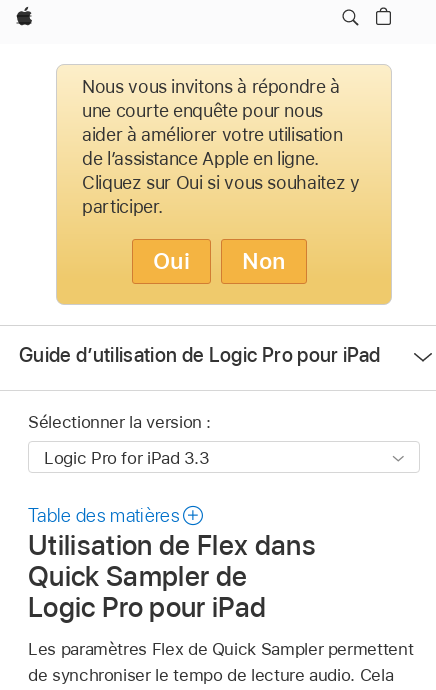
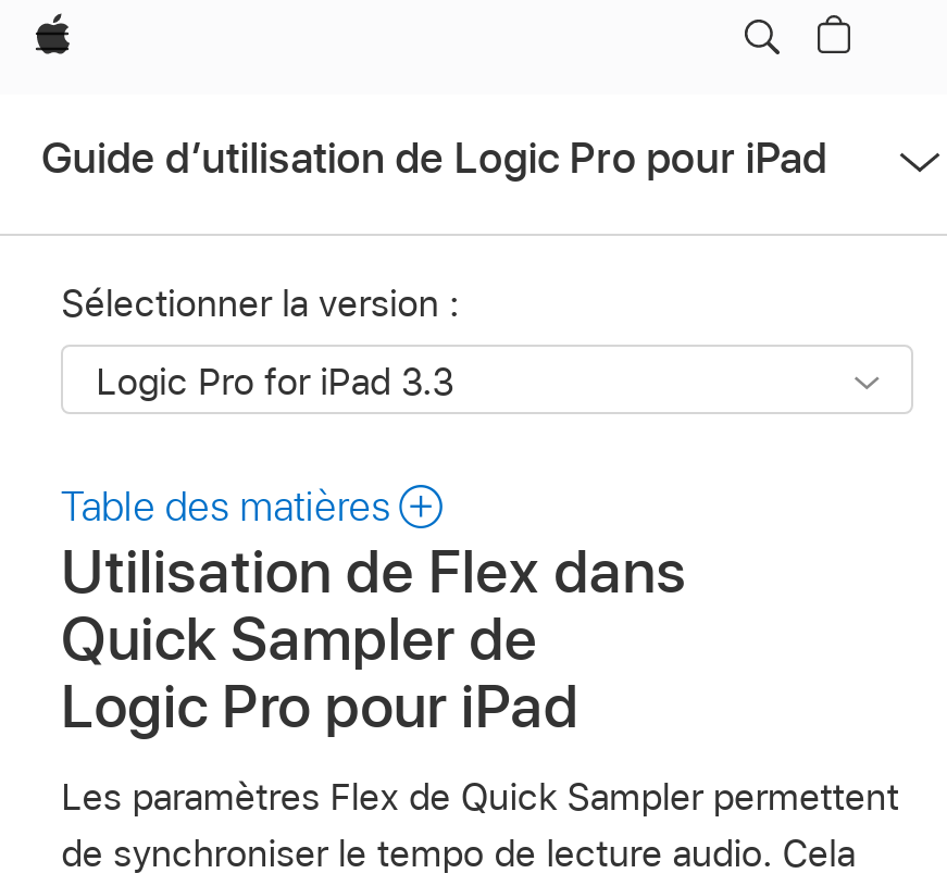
- [image]
- Nous vous invitons à répondre à
- une courte enquête pour nous
- aider à améliorer votre utilisation
- de l’assistance Apple en ligne.
- Cliquez sur Oui si vous souhaitez y
- participer.
- Oui
- Non
